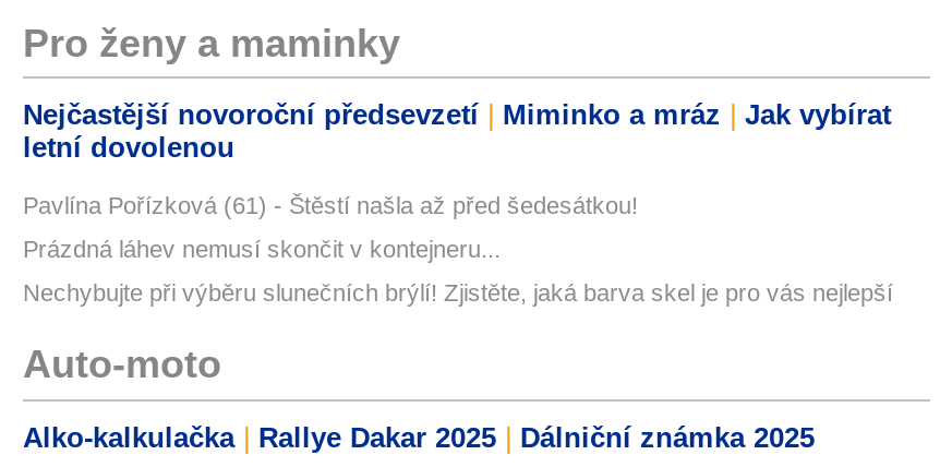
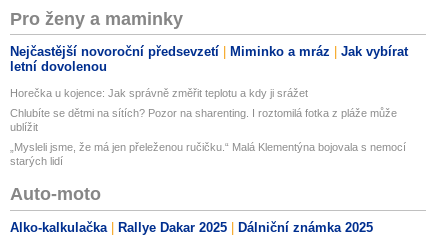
- Pavlína Pořízková (61) - Štěstí našla až před šedesátkou!
+ Horečka u kojence: Jak správně změřit teplotu a kdy ji srážet

- Prázdná láhev nemusí skončit v kontejneru...
+ Chlubíte se dětmi na sítích? Pozor na sharenting. I roztomilá fotka z pláže může
+ ublížit

- Nechybujte při výběru slunečních brýlí! Zjistěte, jaká barva skel je pro vás nejlepší
+ „Mysleli jsme, že má jen přeleženou ručičku.“ Malá Klementýna bojovala s nemocí
+ starých lidí
